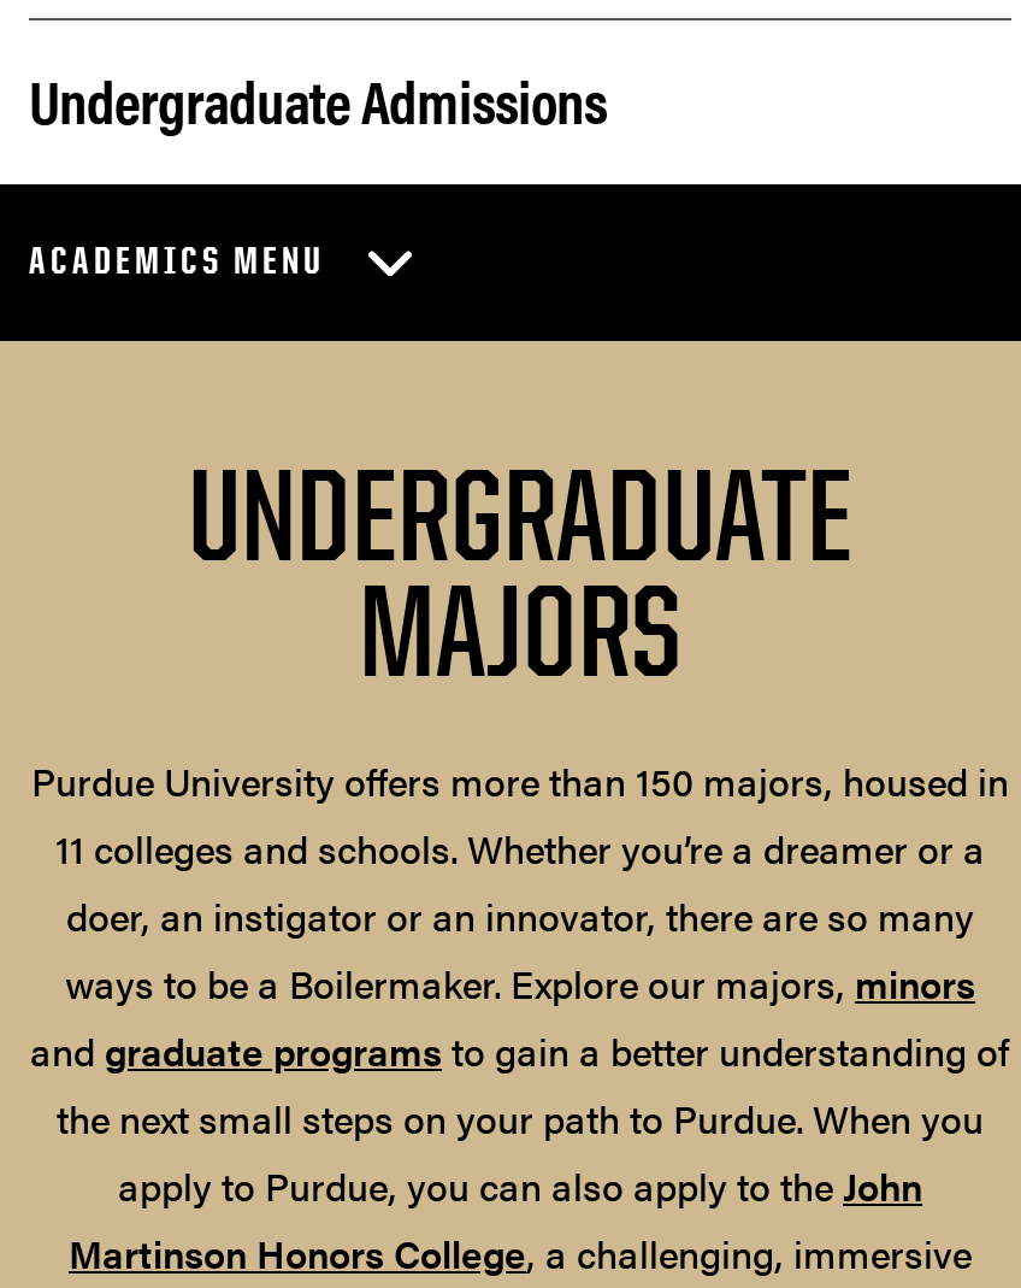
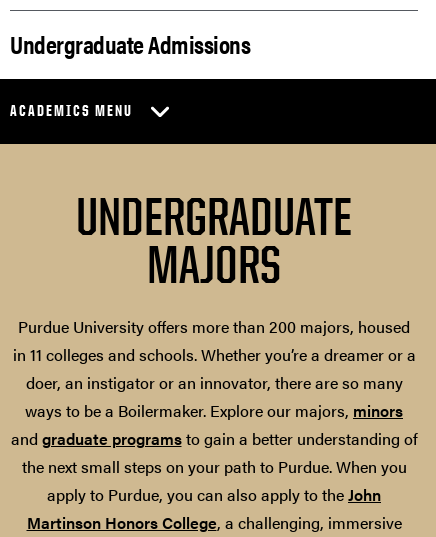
- Purdue University offers more than 150 majors, housed in
- 11 colleges and schools. Whether you’re a dreamer or a
+ Purdue University offers more than 200 majors, housed
+ in 11 colleges and schools. Whether you’re a dreamer or a
